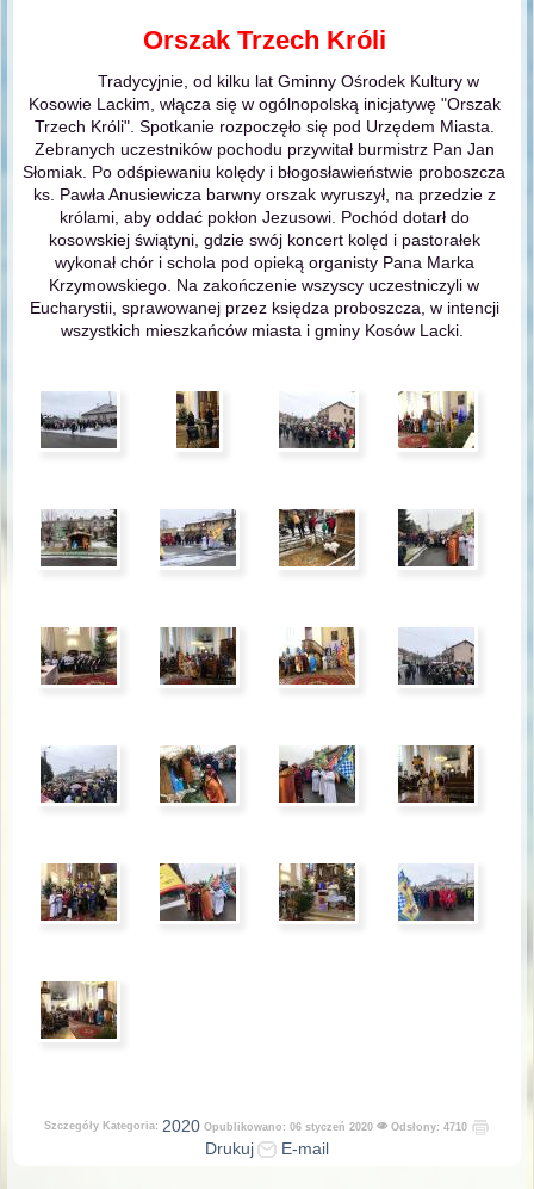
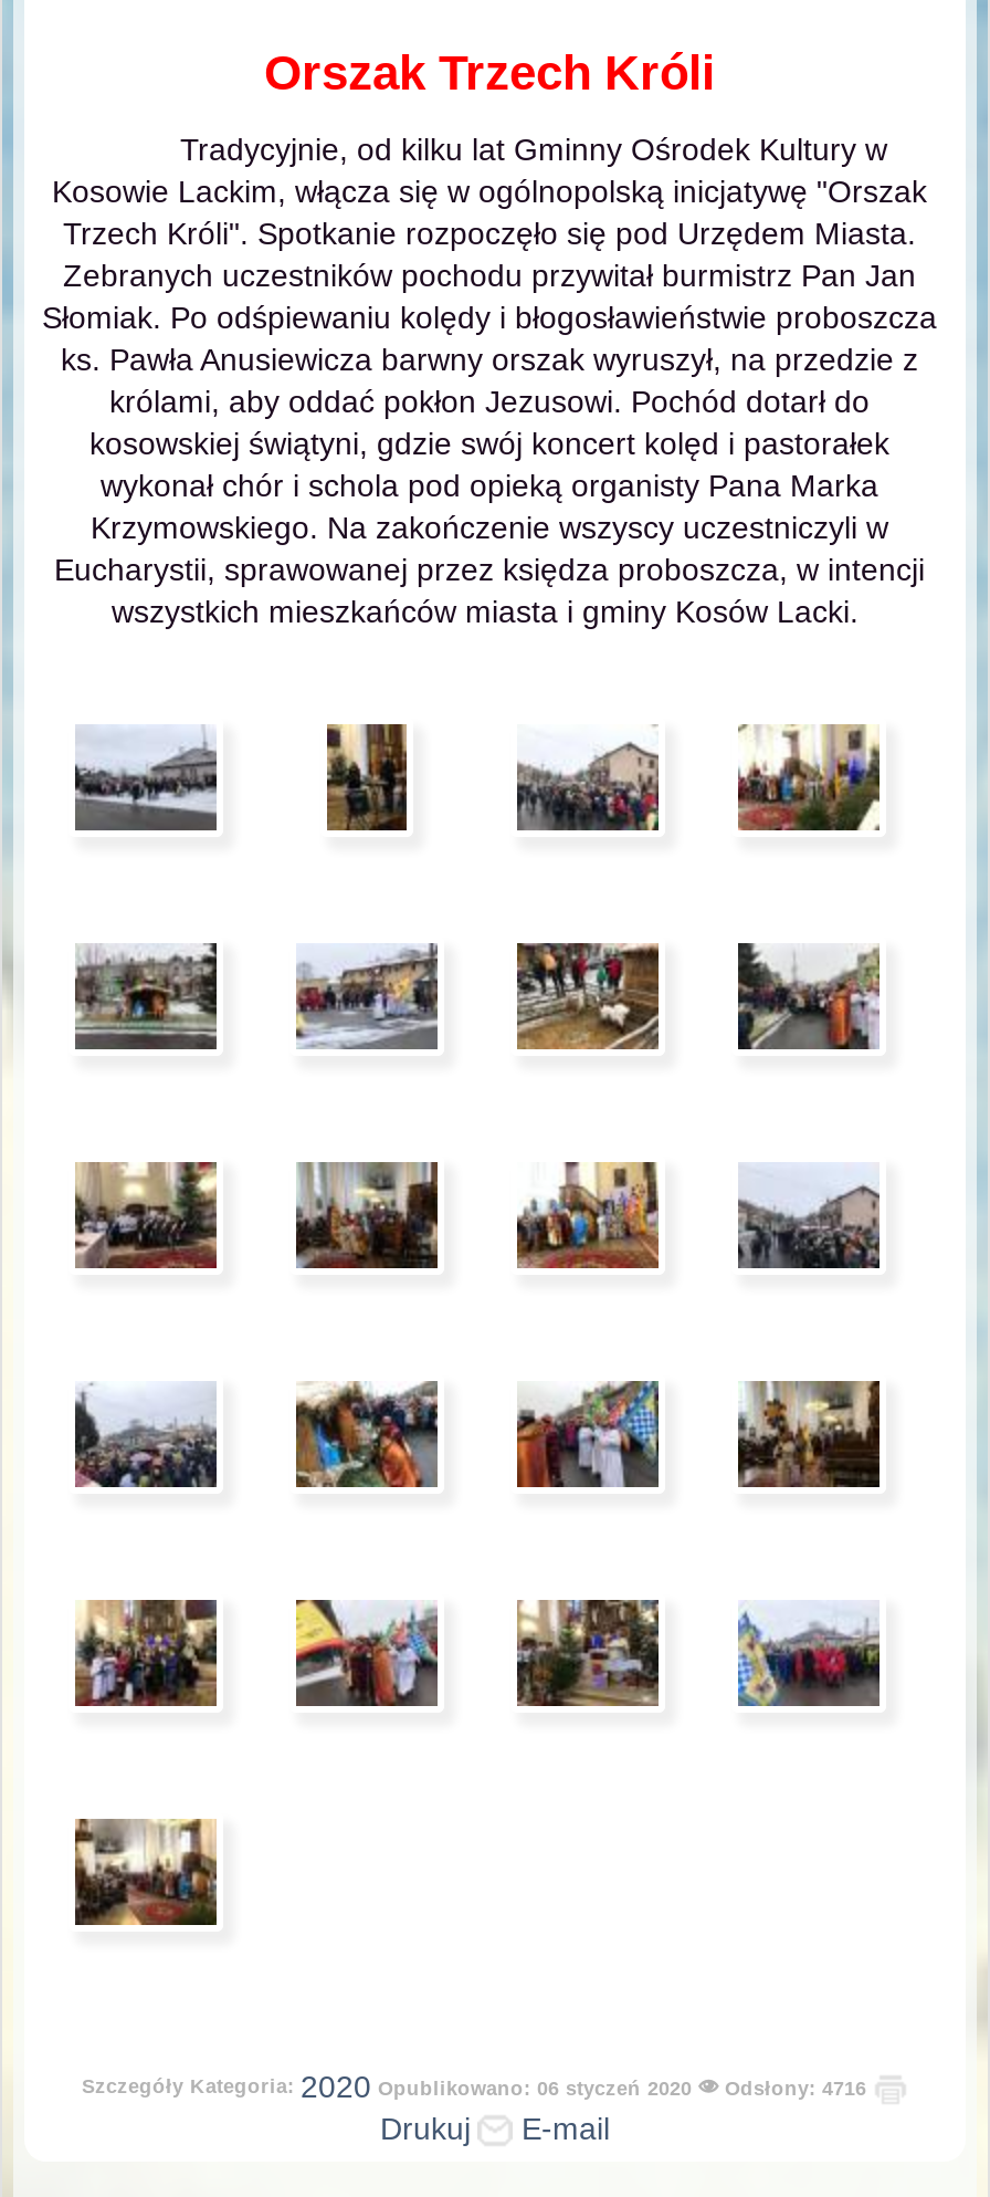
- Szczegóły Kategoria: 2020 Opublikowano: 06 styczeń 2020 Odsłony: 4710
+ Szczegóły Kategoria: 2020 Opublikowano: 06 styczeń 2020 Odsłony: 4716
